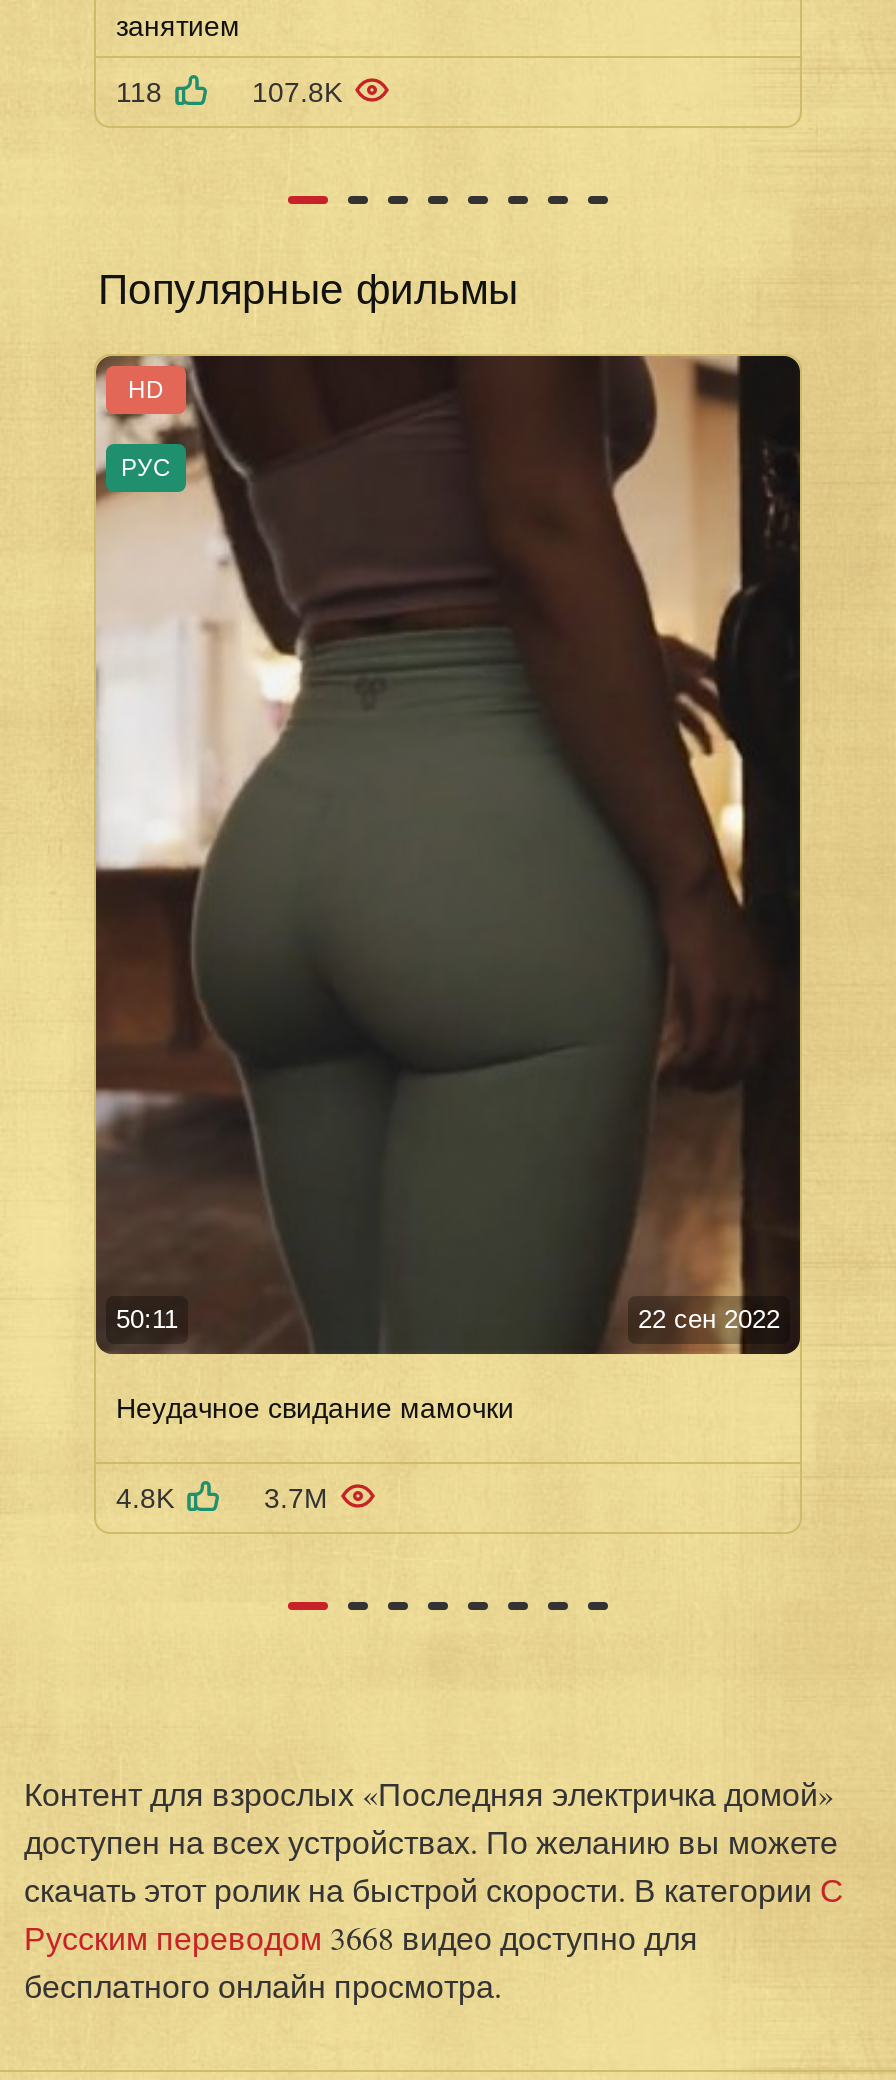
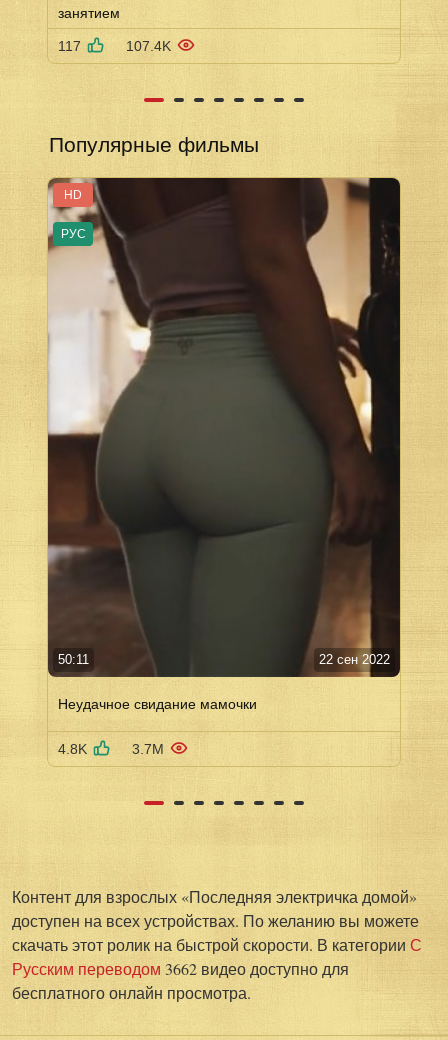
- 118
- 107.8K
+ 117
+ 107.4K

- Русским переводом 3668 видео доступно для
+ Русским переводом 3662 видео доступно для
